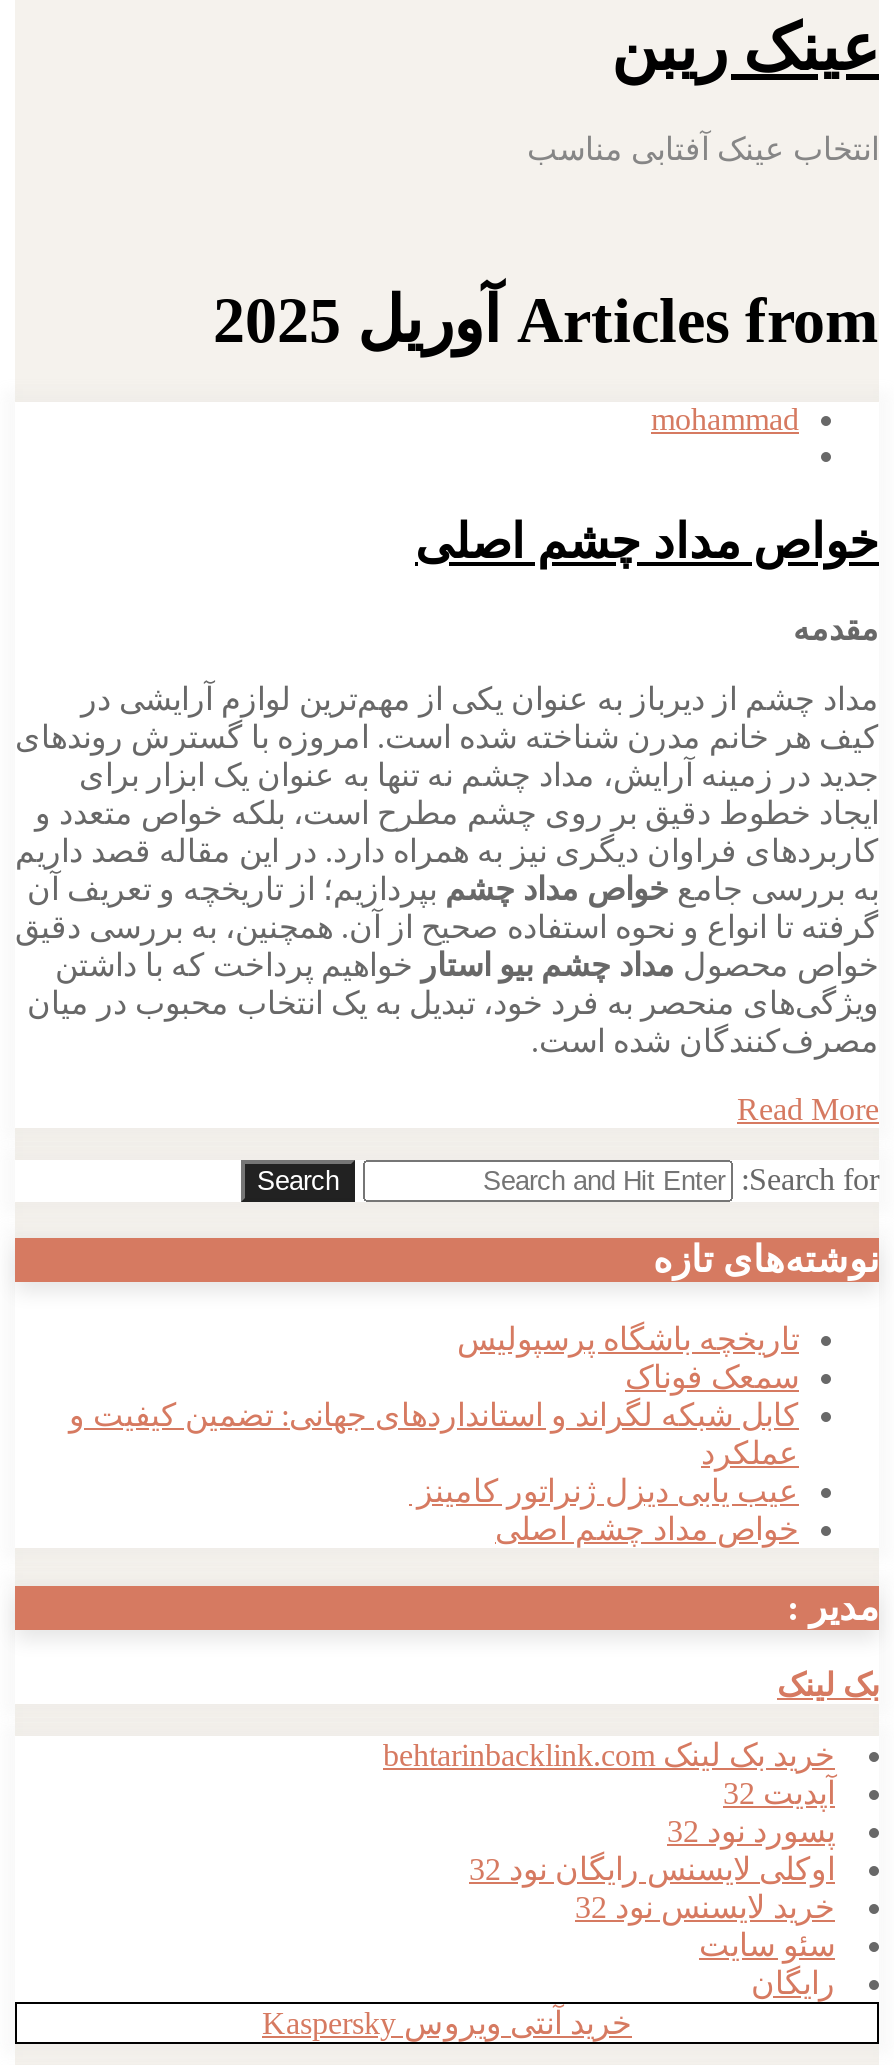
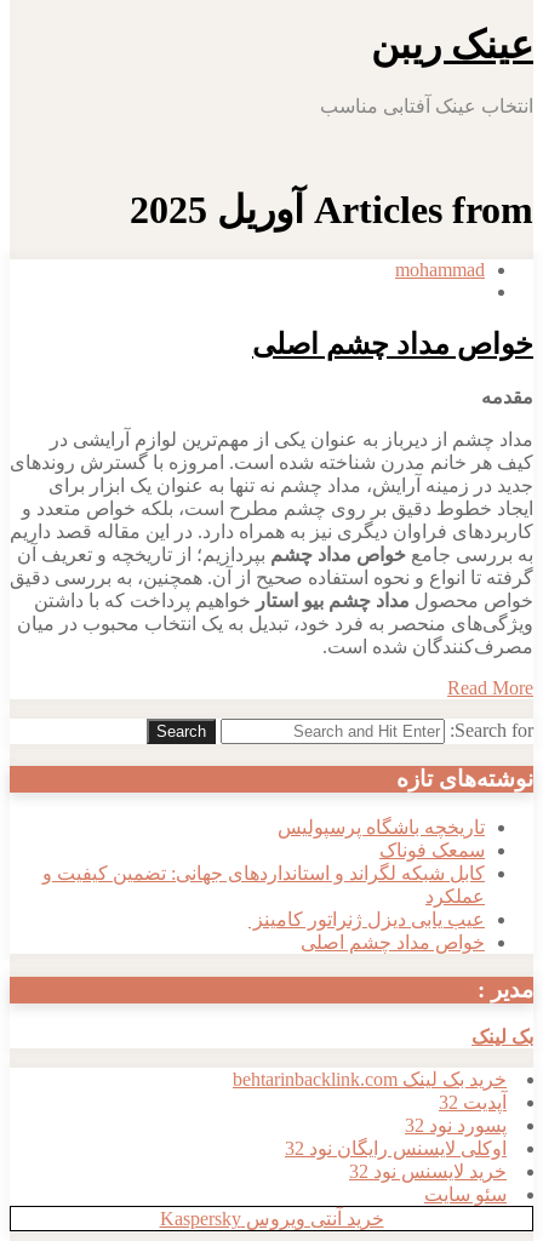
- رایگان
